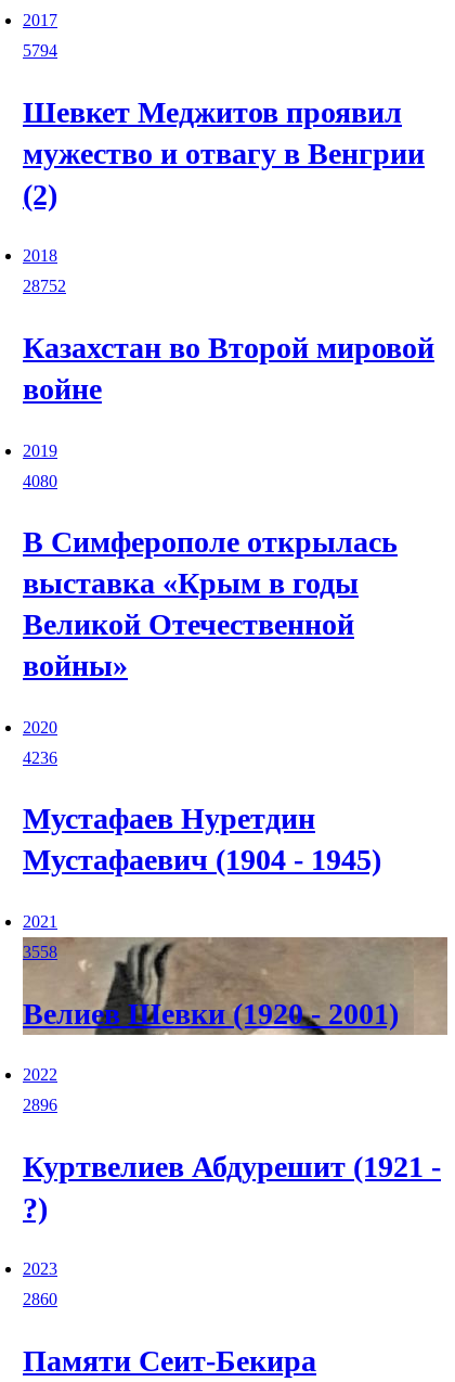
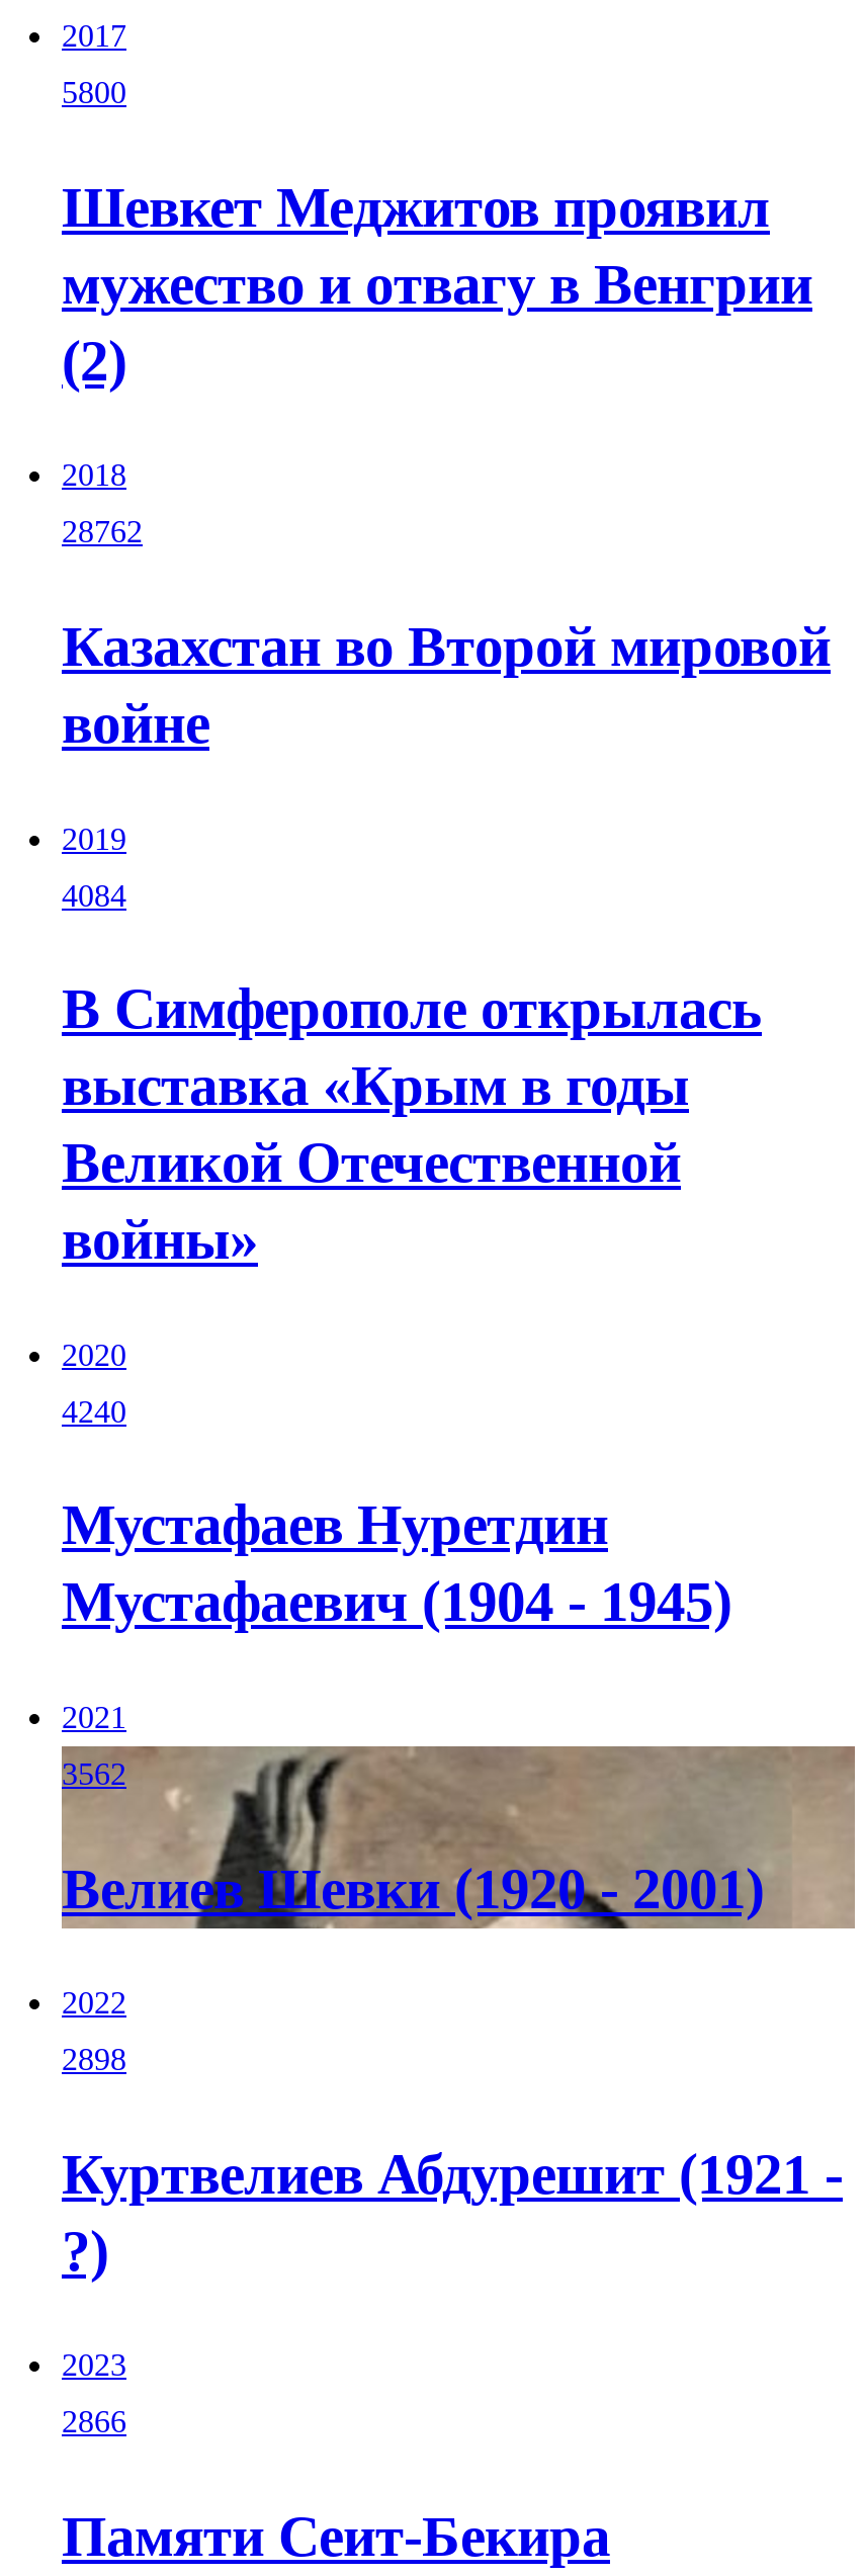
- 5794
+ 5800

- 28752
+ 28762

- 4080
+ 4084

- 4236
+ 4240

- 3558
+ 3562

- 2896
+ 2898

- 2860
+ 2866
